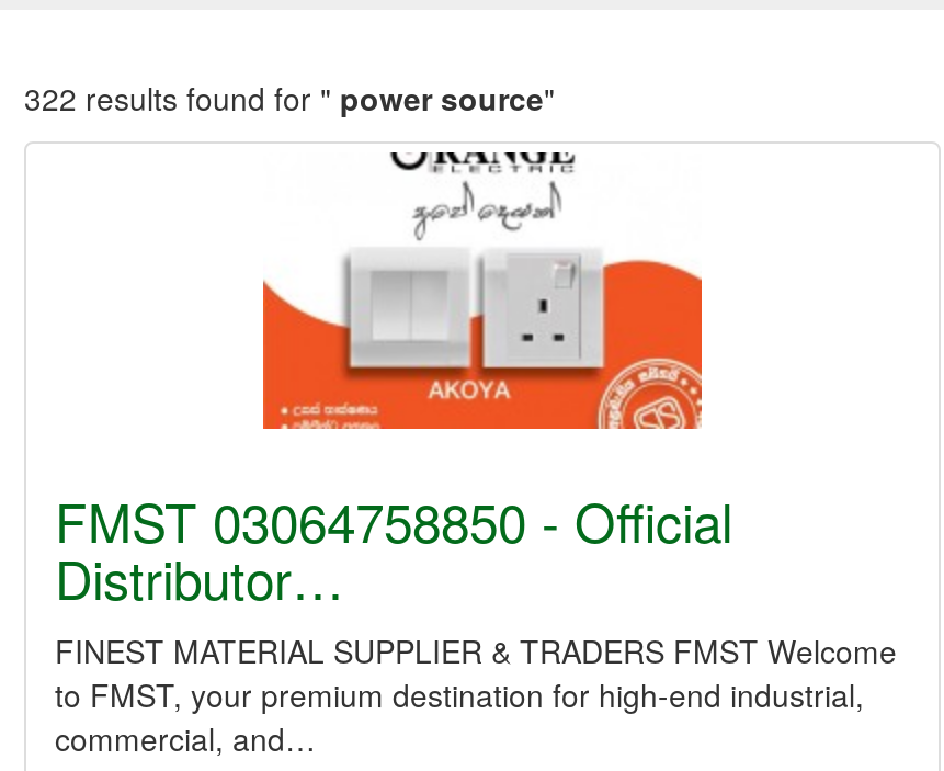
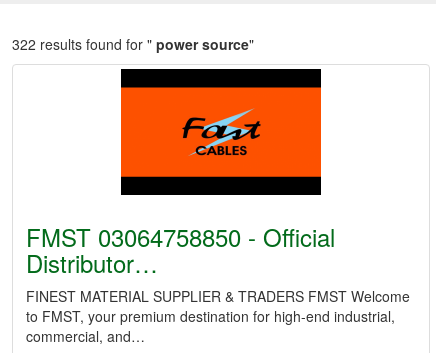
- [image]
+ [image]
